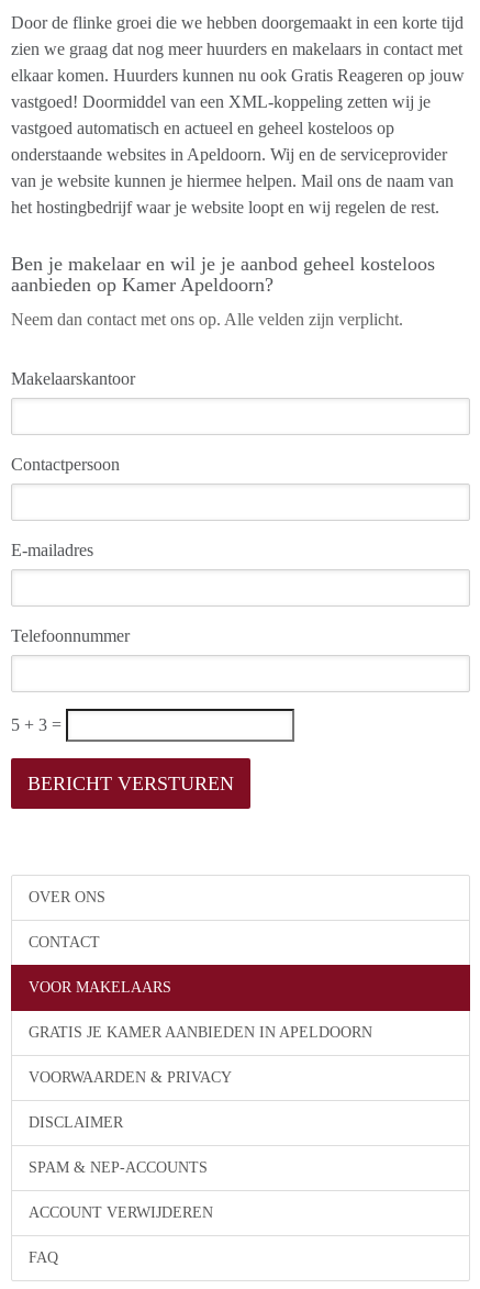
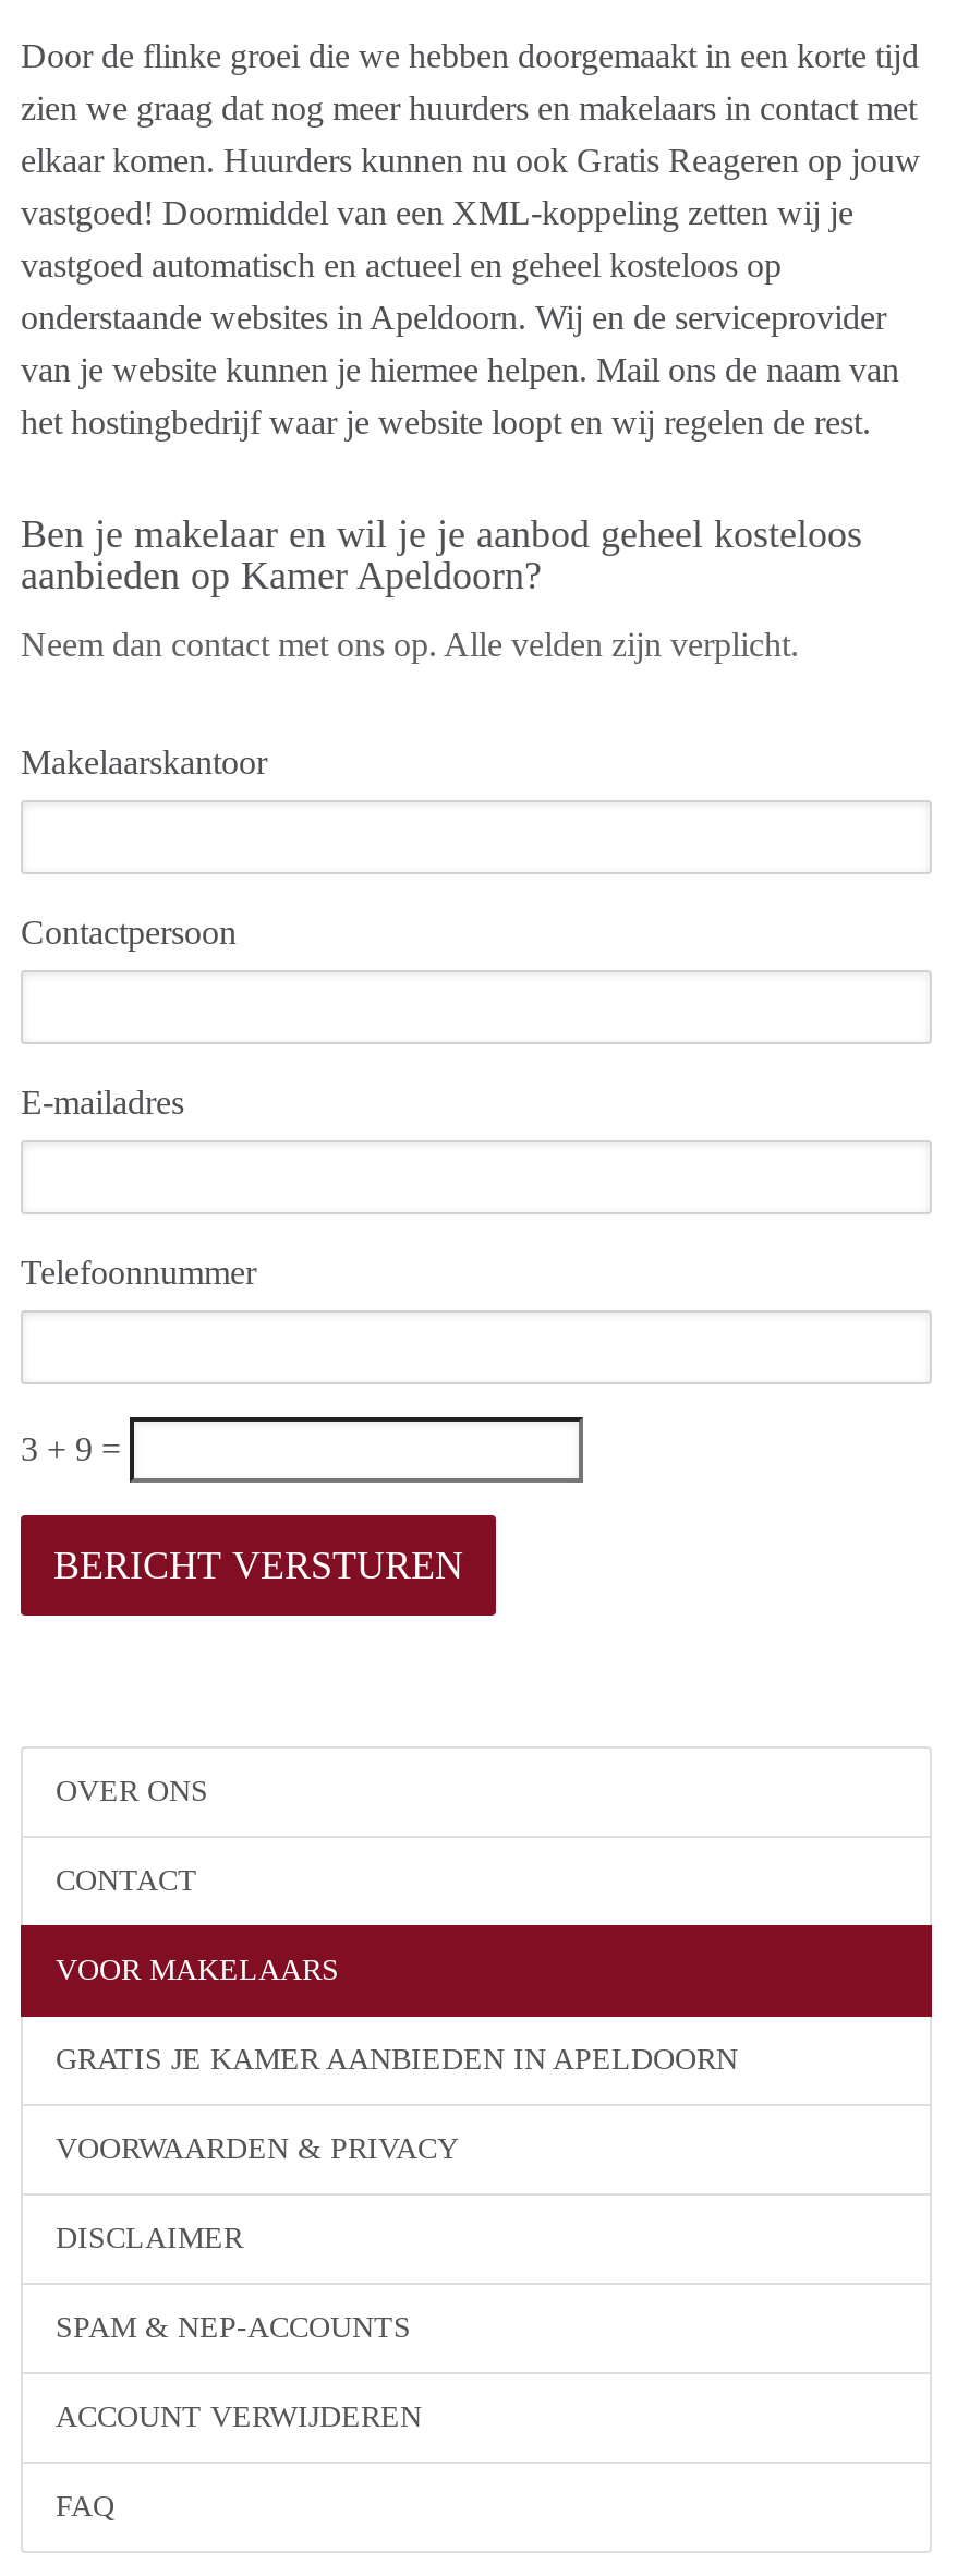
- 5 + 3 =
+ 3 + 9 =
